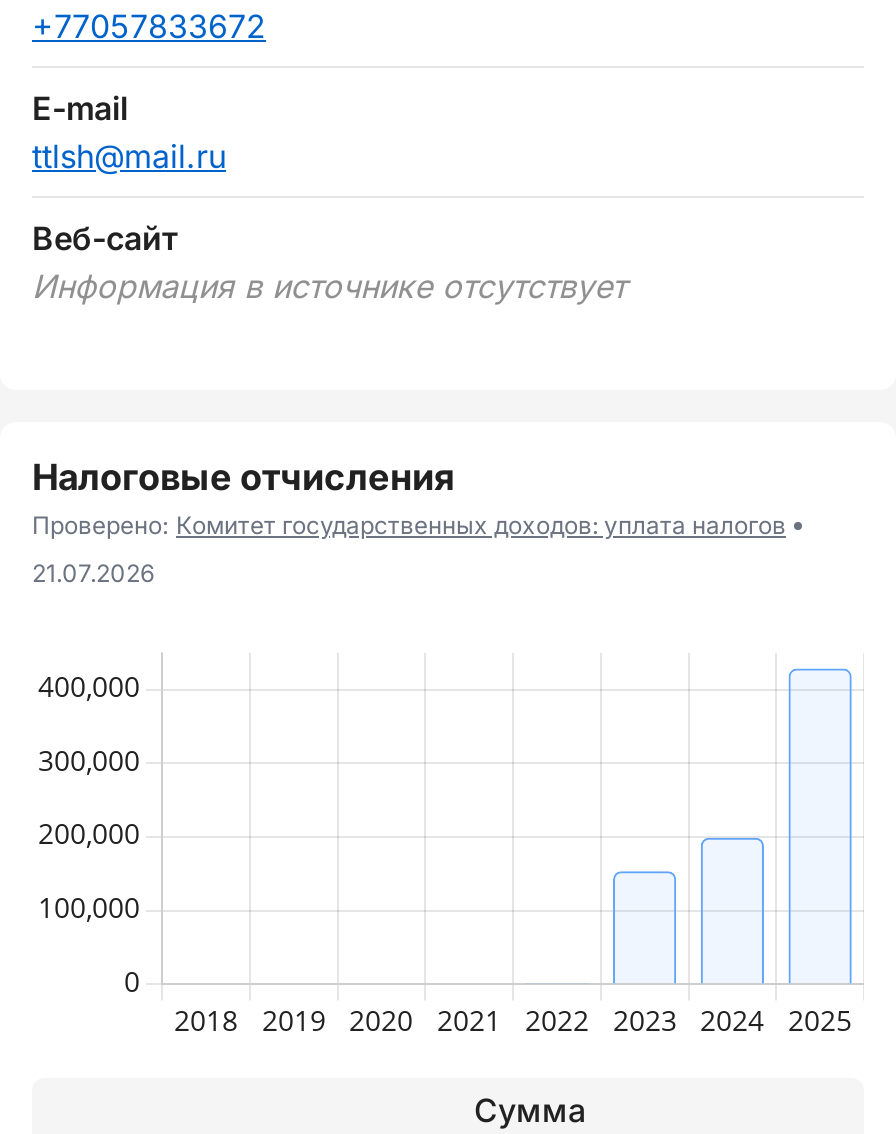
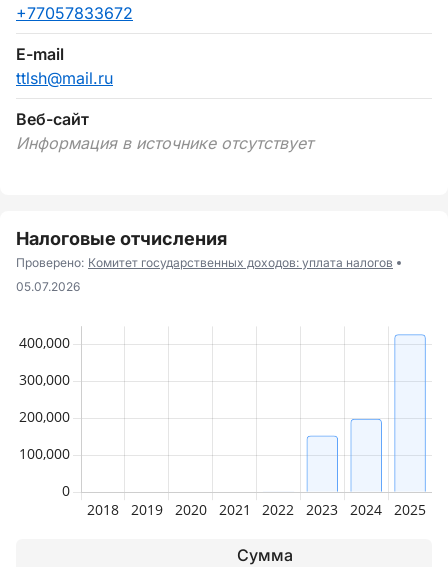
- 21.07.2026
+ 05.07.2026
